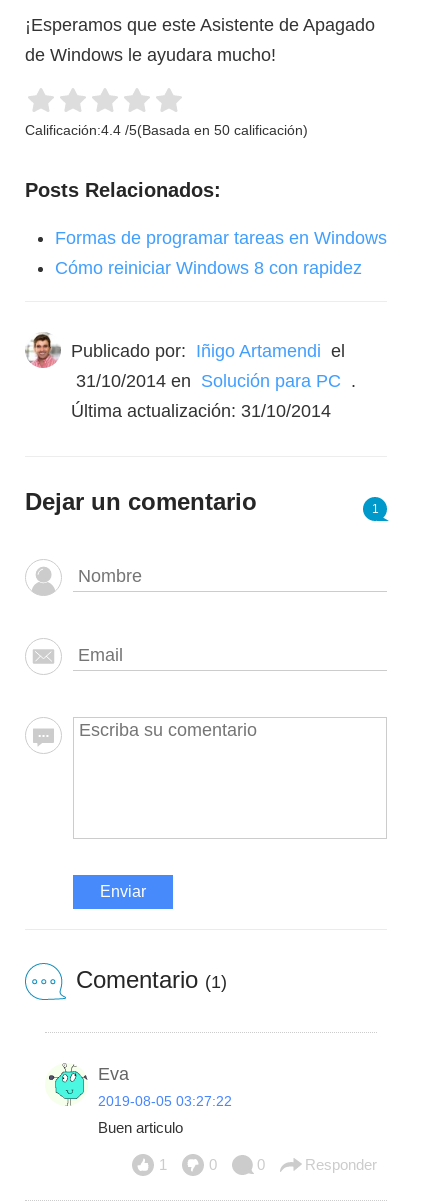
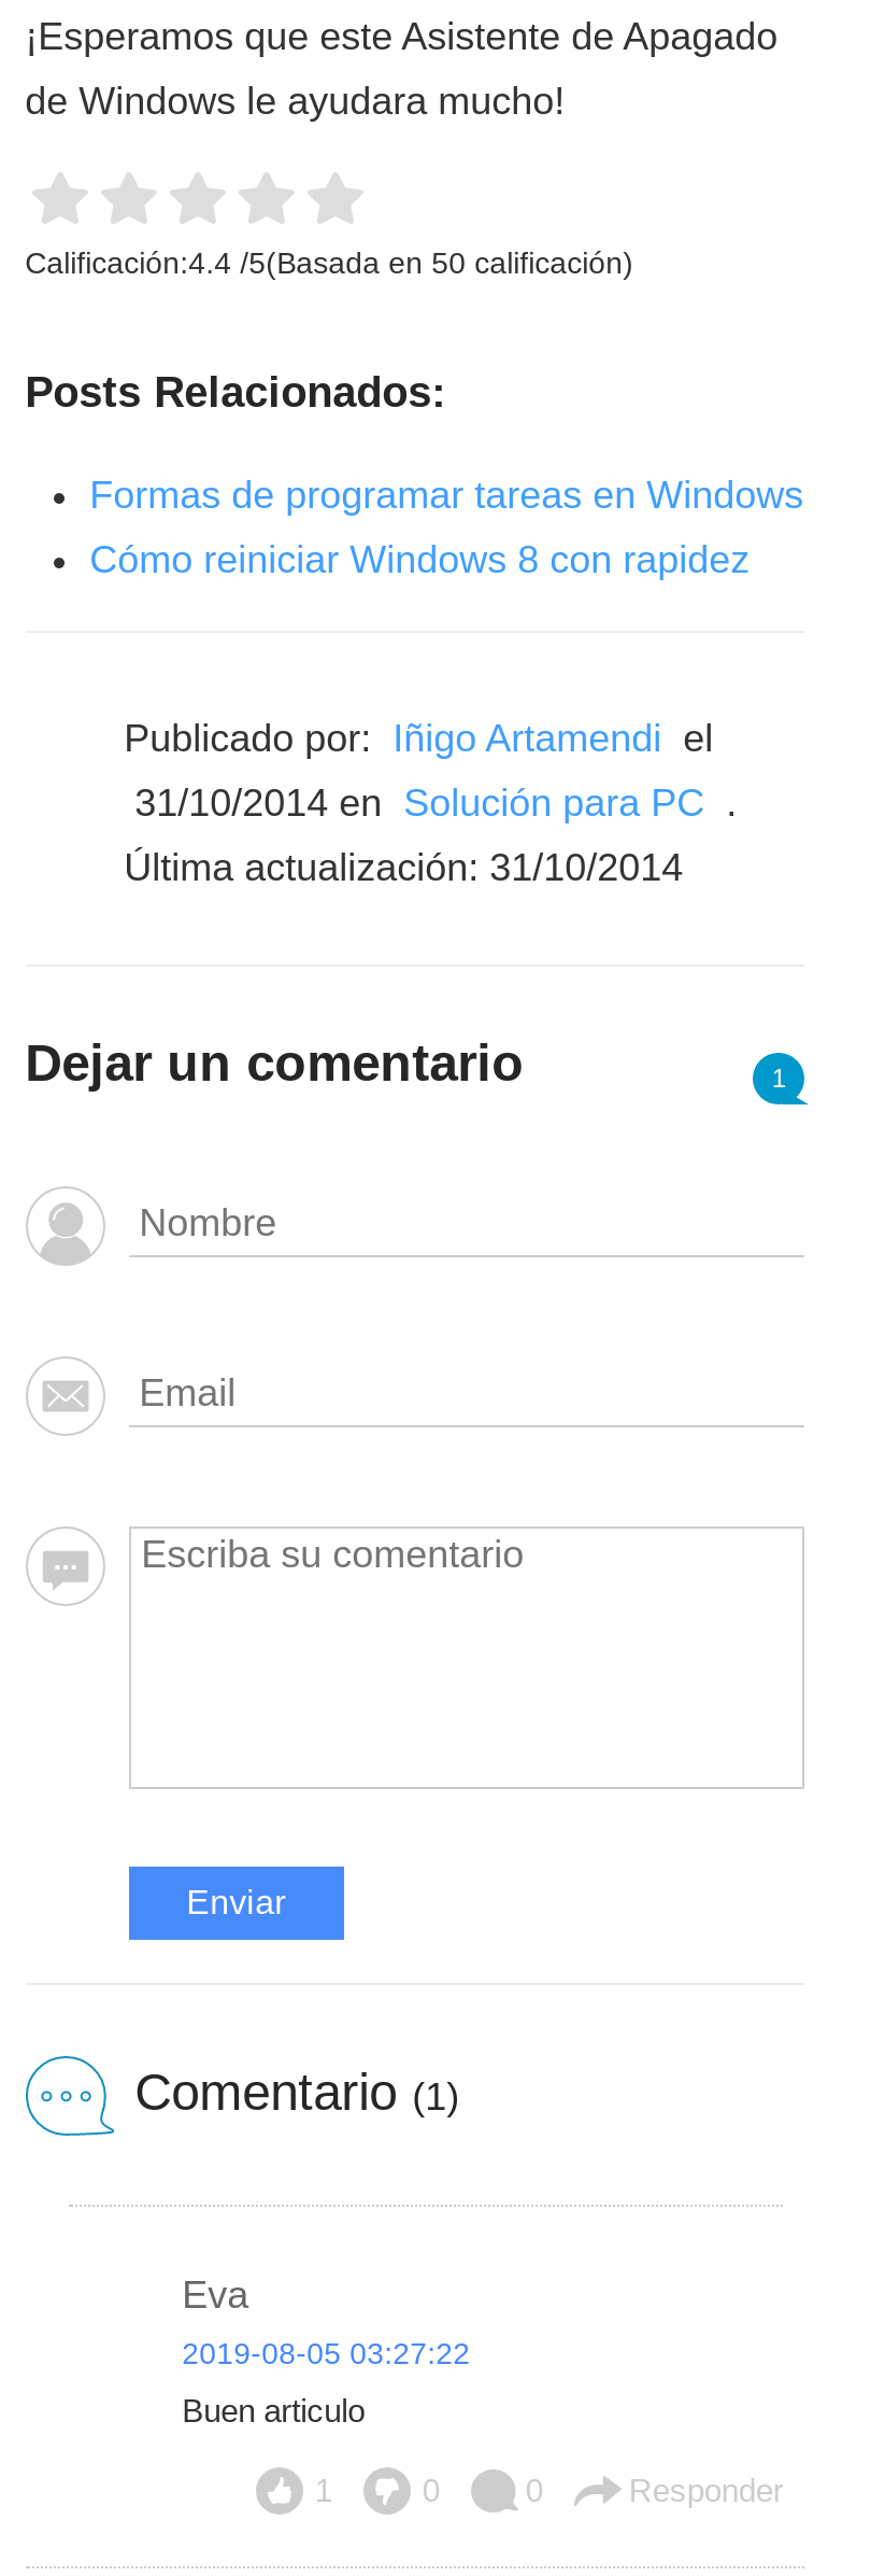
- [image]

- [image]
